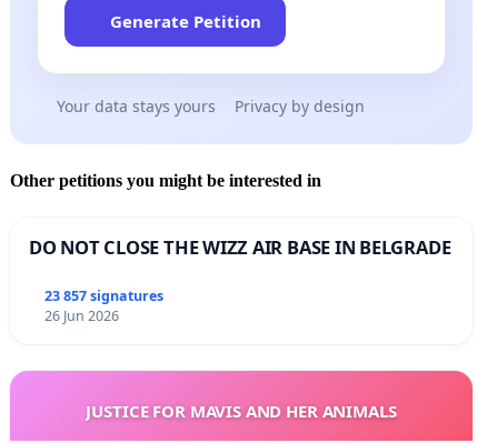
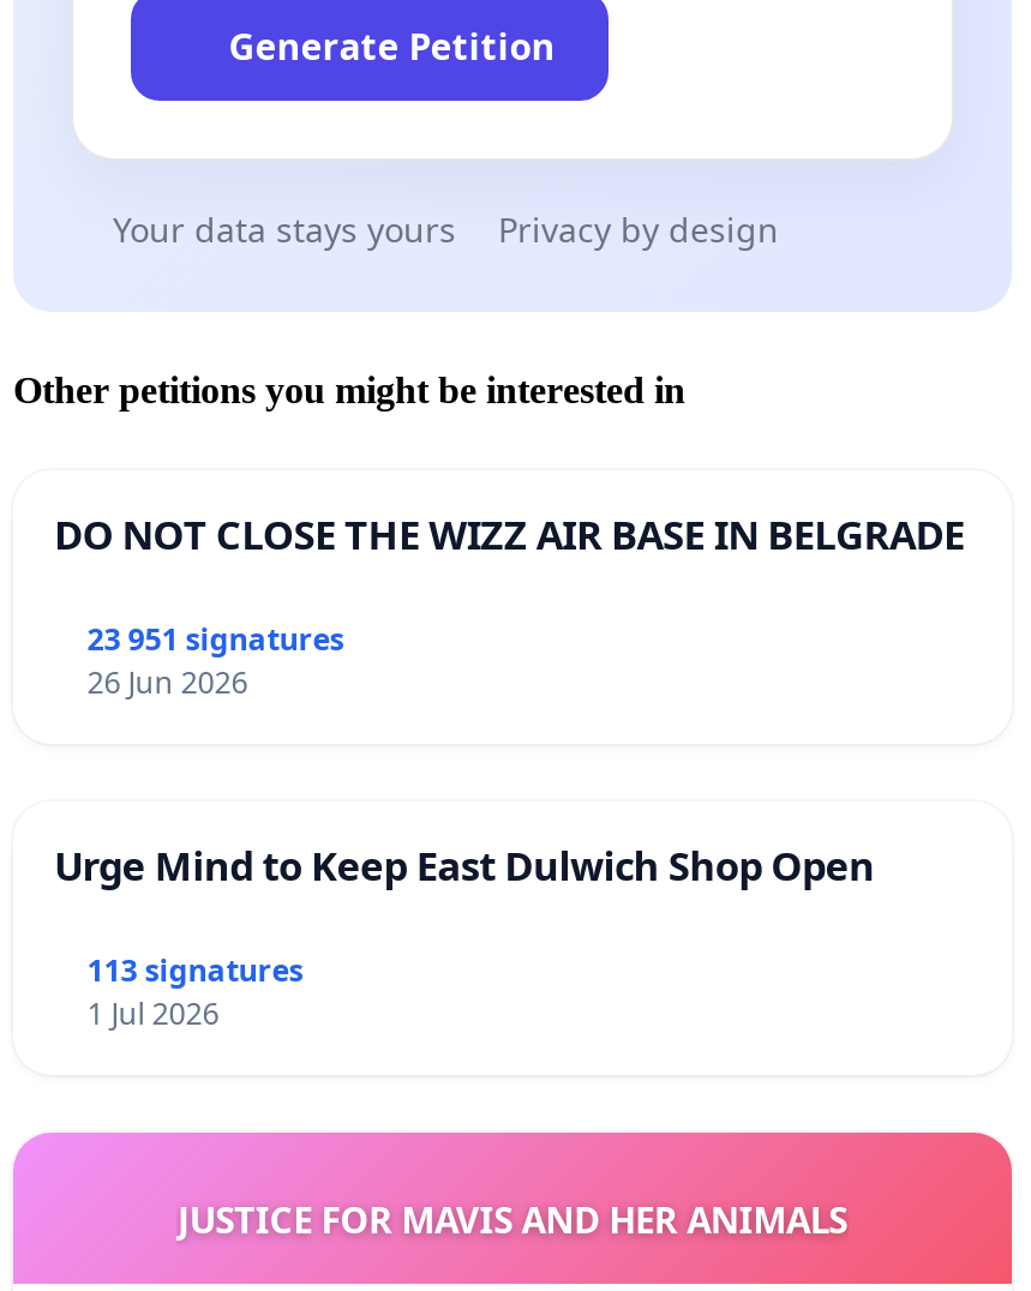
- 23 857 signatures
+ 23 951 signatures

+ Urge Mind to Keep East Dulwich Shop Open
+ 113 signatures
+ 1 Jul 2026
